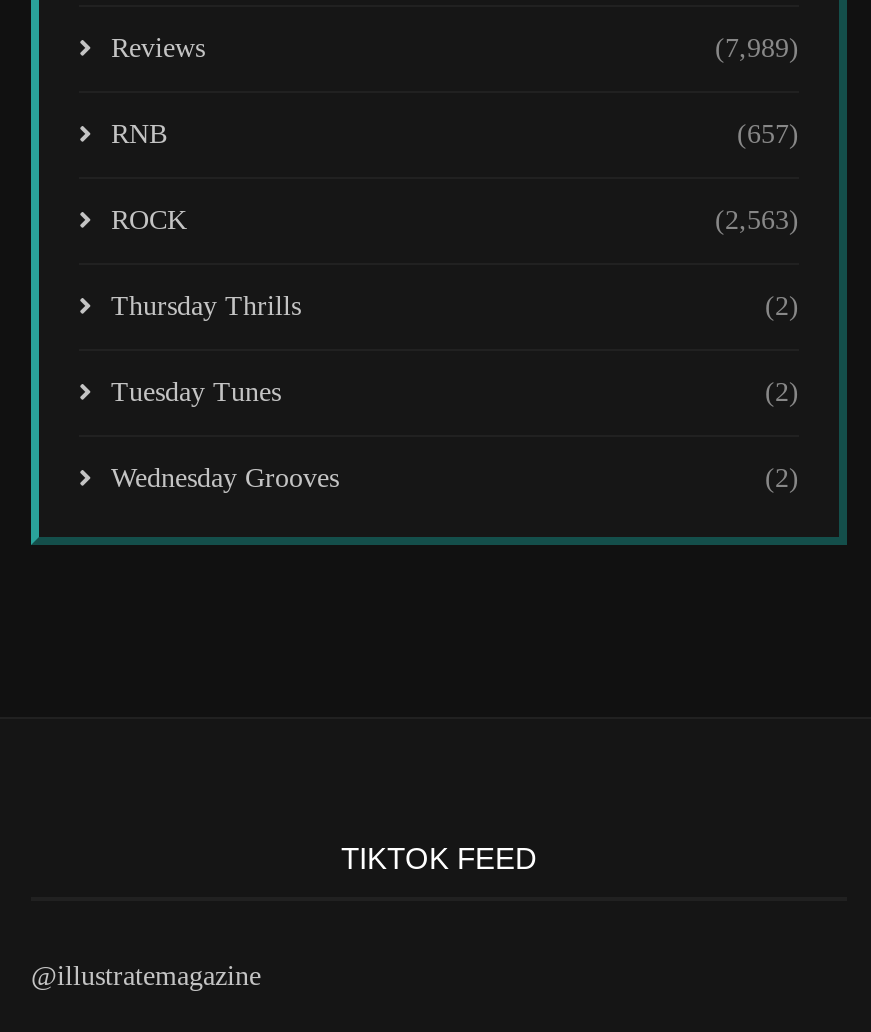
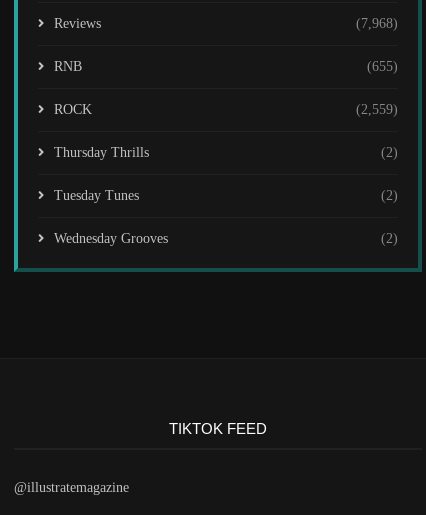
- (7,989)
+ (7,968)

- (657)
+ (655)

- (2,563)
+ (2,559)
